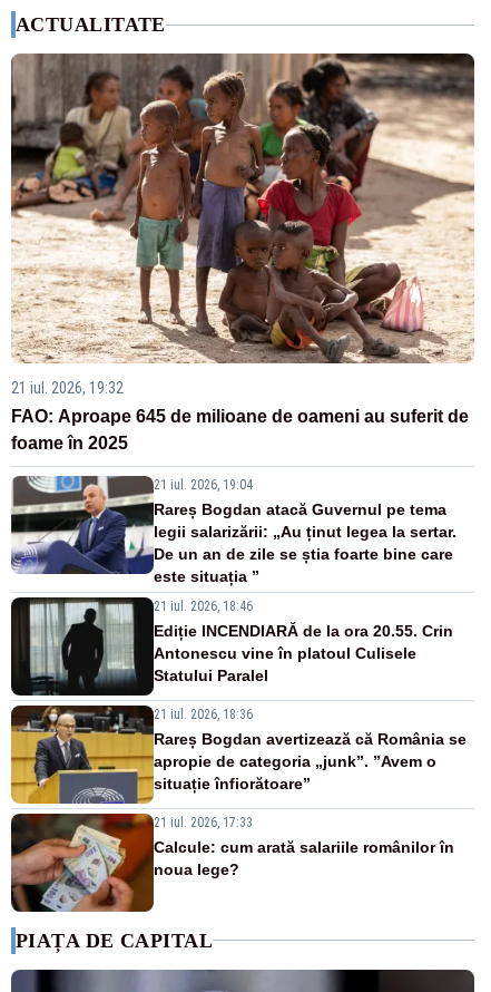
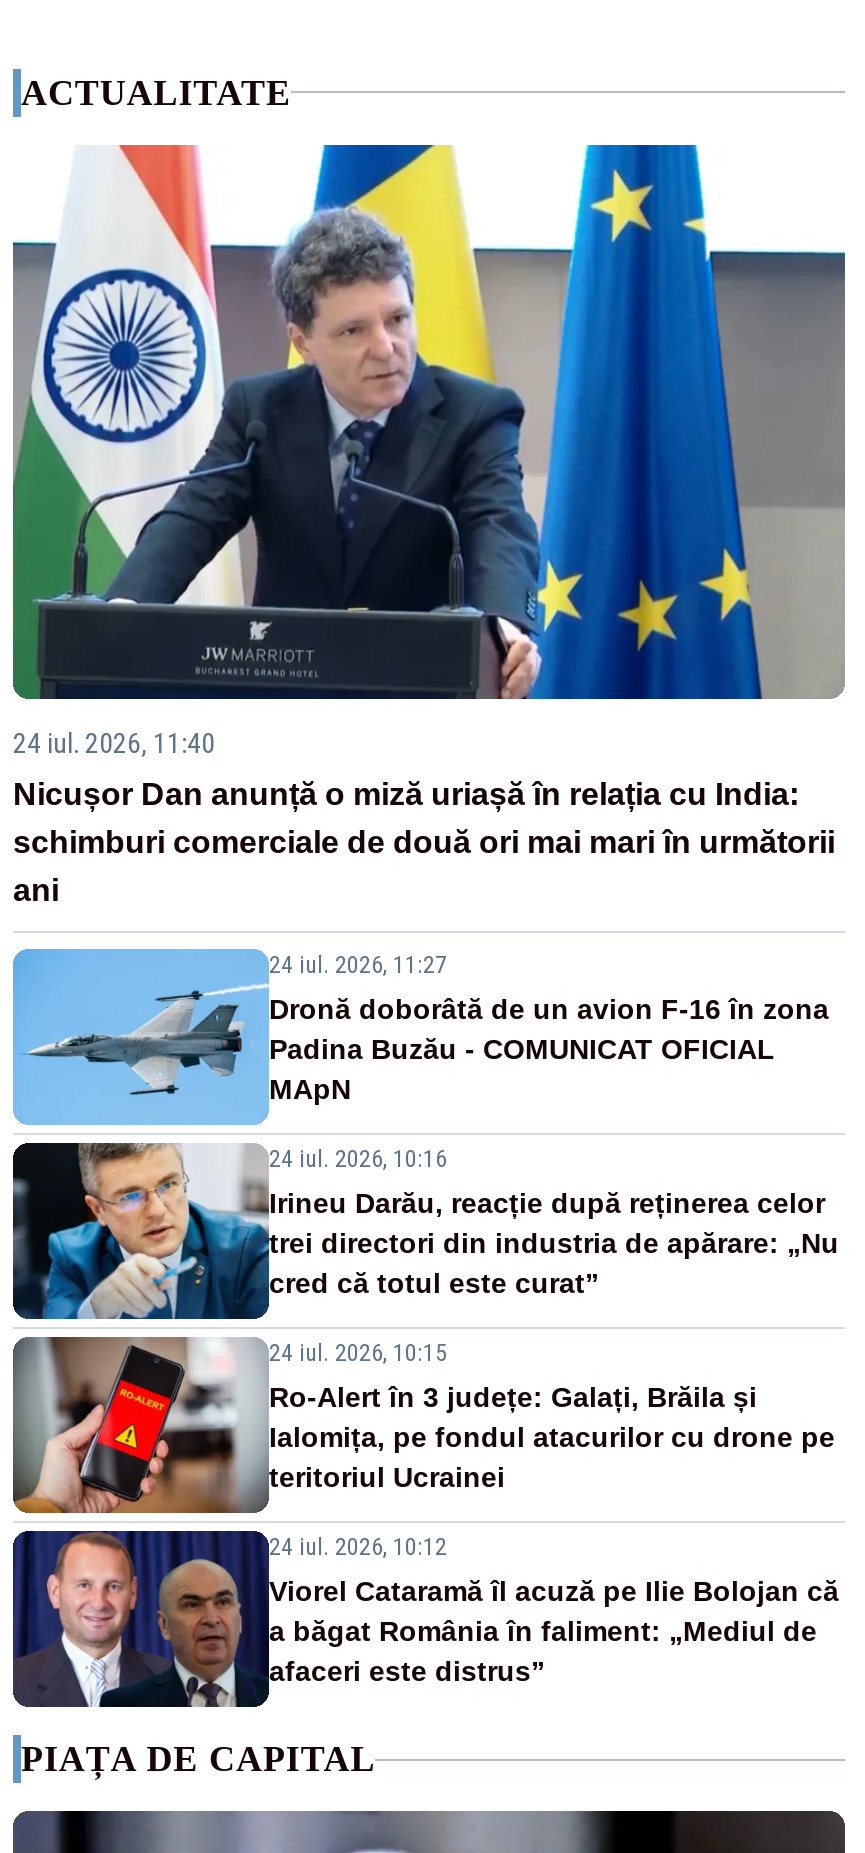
- [image]
- 21 iul. 2026, 19:32
+ [image]
+ 24 iul. 2026, 11:40

- FAO: Aproape 645 de milioane de oameni au suferit de
- foame în 2025
+ Nicușor Dan anunță o miză uriașă în relația cu India:
+ schimburi comerciale de două ori mai mari în următorii
+ ani

- [image]
- 21 iul. 2026, 19:04
- Rareș Bogdan atacă Guvernul pe tema
- legii salarizării: „Au ținut legea la sertar.
- De un an de zile se știa foarte bine care
- este situația ”
+ [image]
+ 24 iul. 2026, 11:27
+ Dronă doborâtă de un avion F‑16 în zona
+ Padina Buzău - COMUNICAT OFICIAL
+ MApN

- [image]
- 21 iul. 2026, 18:46
- Ediție INCENDIARĂ de la ora 20.55. Crin
- Antonescu vine în platoul Culisele
- Statului Paralel
+ [image]
+ 24 iul. 2026, 10:16
+ Irineu Darău, reacție după reținerea celor
+ trei directori din industria de apărare: „Nu
+ cred că totul este curat”

- [image]
- 21 iul. 2026, 18:36
- Rareș Bogdan avertizează că România se
- apropie de categoria „junk”. ”Avem o
- situație înfiorătoare”
+ [image]
+ 24 iul. 2026, 10:15
+ Ro‑Alert în 3 județe: Galați, Brăila și
+ Ialomița, pe fondul atacurilor cu drone pe
+ teritoriul Ucrainei

- [image]
- 21 iul. 2026, 17:33
- Calcule: cum arată salariile românilor în
- noua lege?
+ [image]
+ 24 iul. 2026, 10:12
+ Viorel Cataramă îl acuză pe Ilie Bolojan că
+ a băgat România în faliment: „Mediul de
+ afaceri este distrus”
